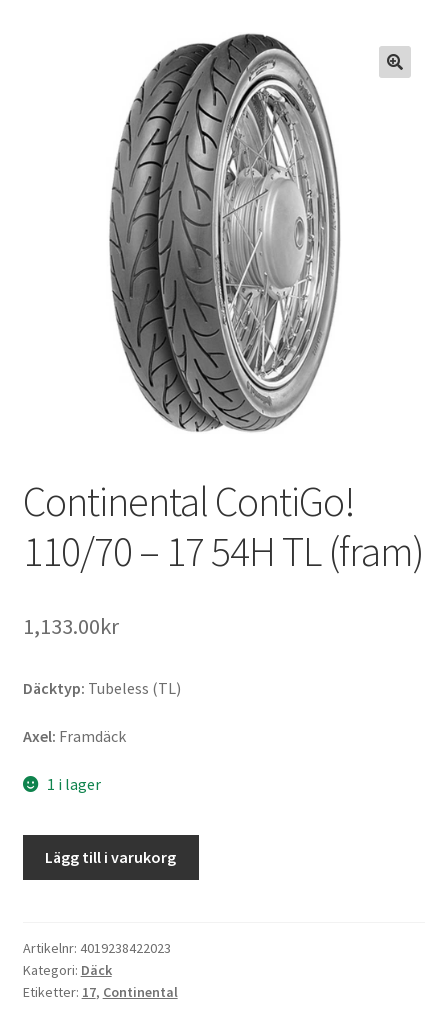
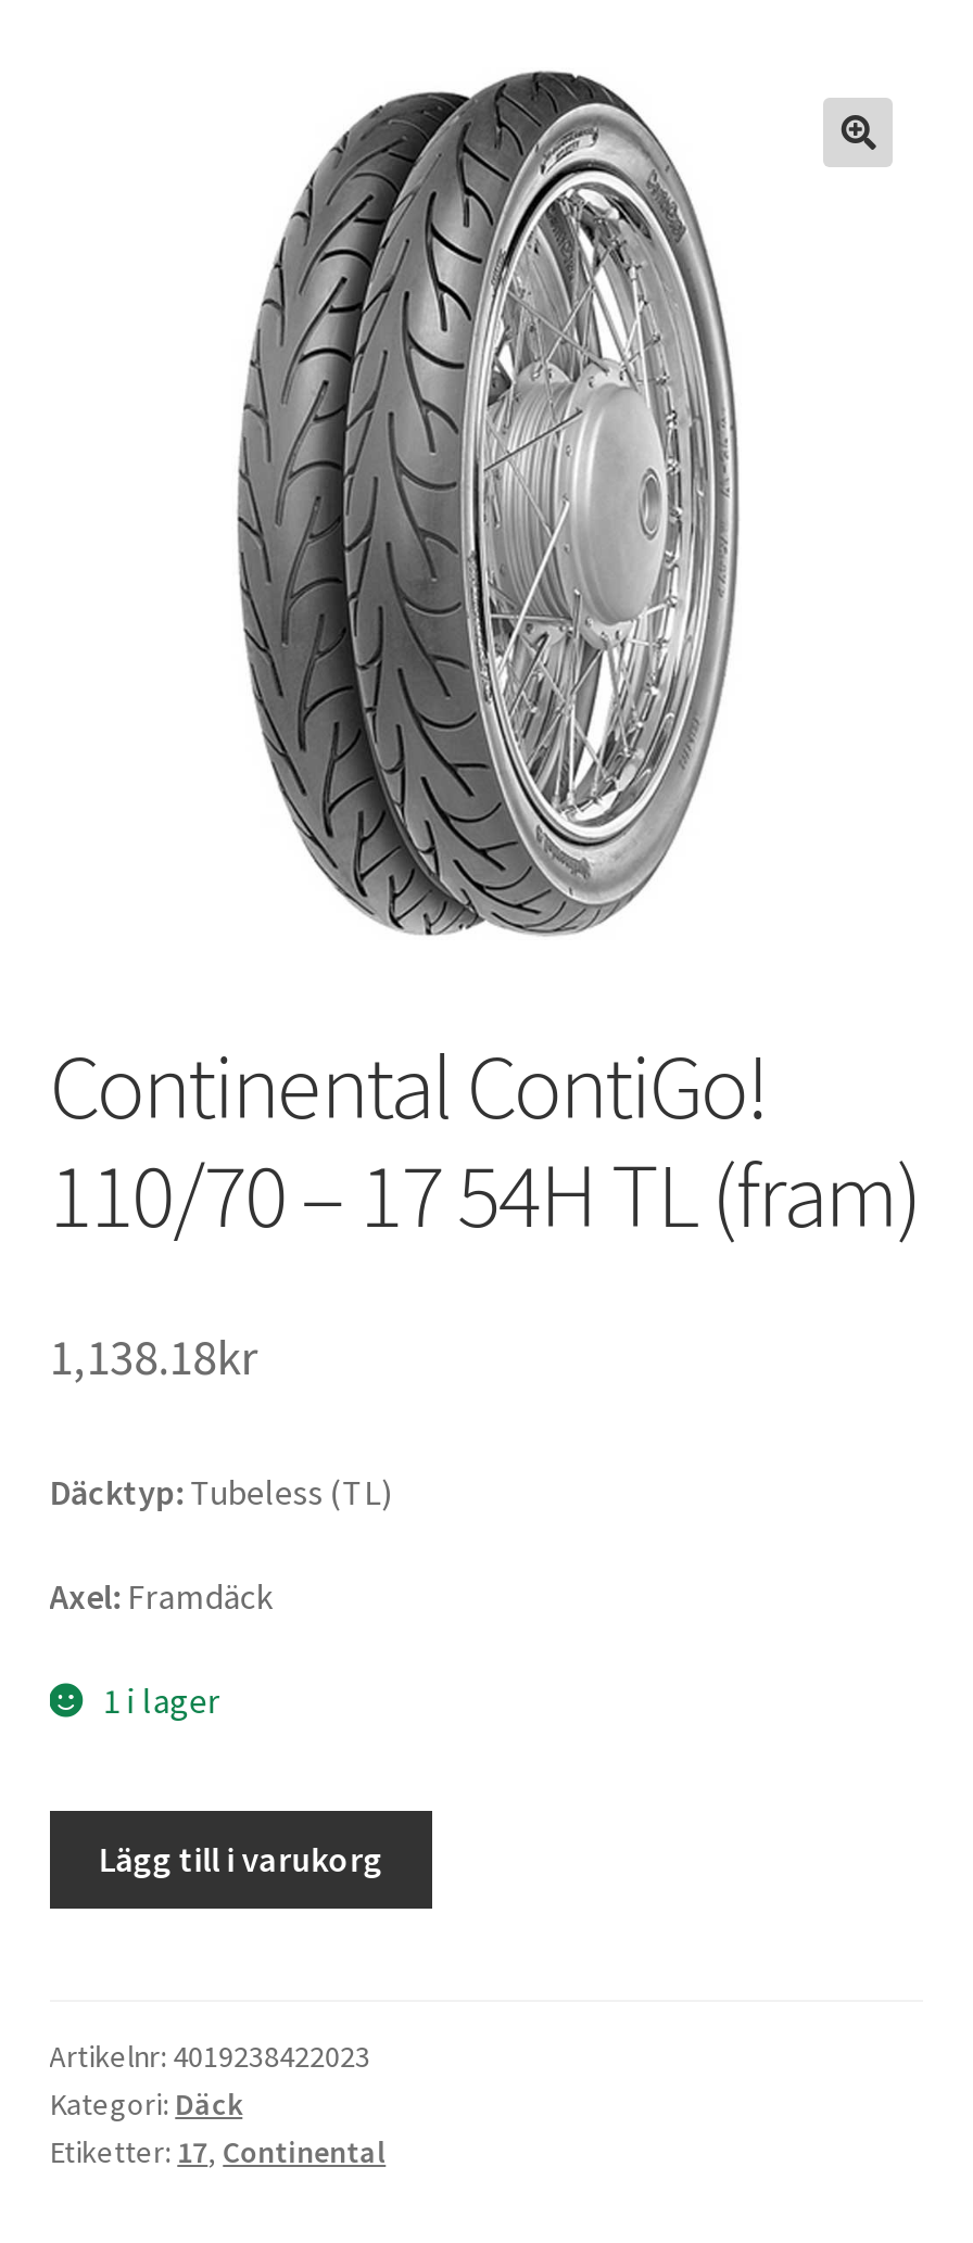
- 1,133.00kr
+ 1,138.18kr
